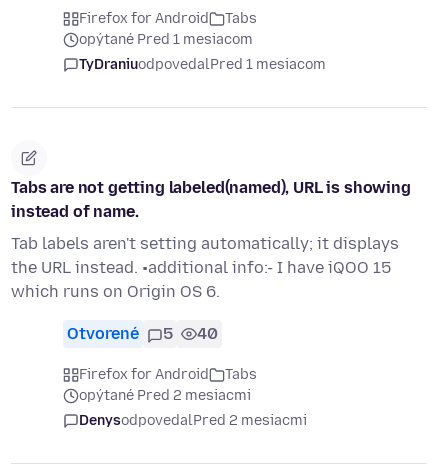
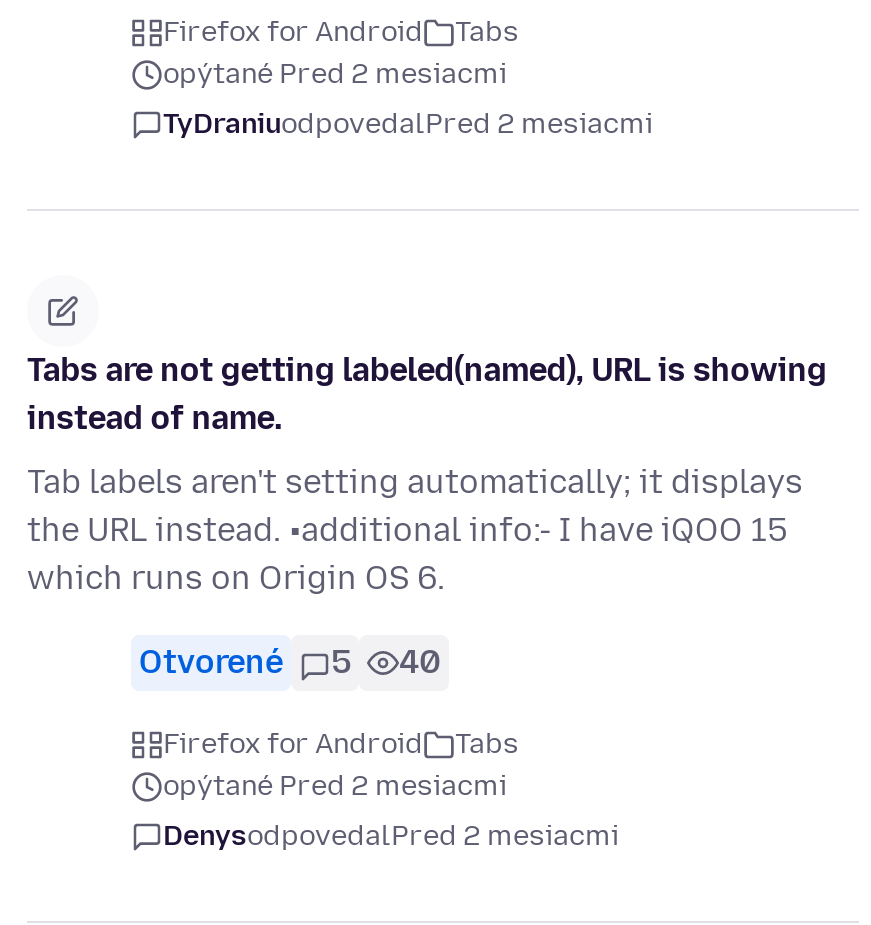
- opýtané Pred 1 mesiacom
+ opýtané Pred 2 mesiacmi

- TyDraniuodpovedalPred 1 mesiacom
+ TyDraniuodpovedalPred 2 mesiacmi
